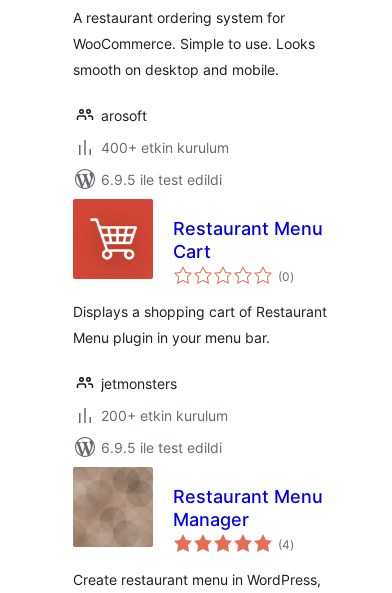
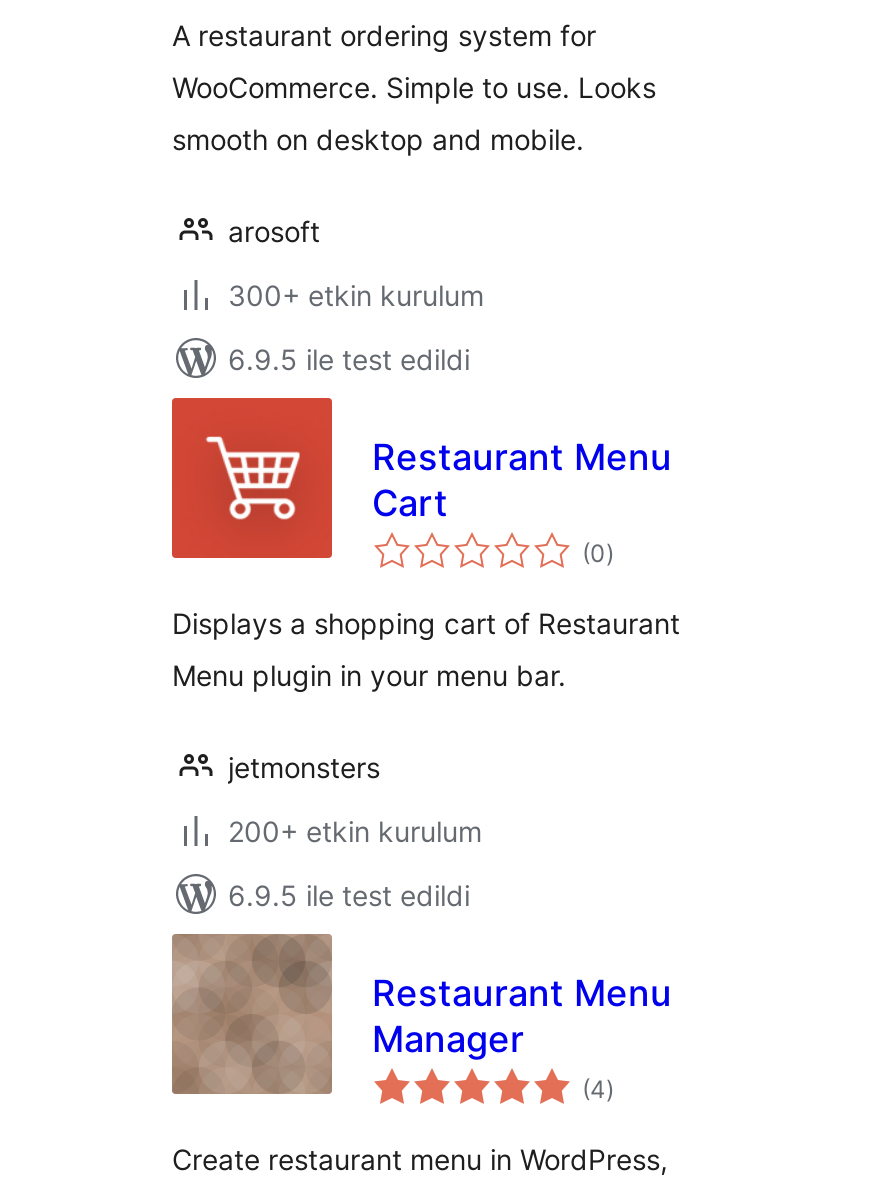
- 400+ etkin kurulum
+ 300+ etkin kurulum
